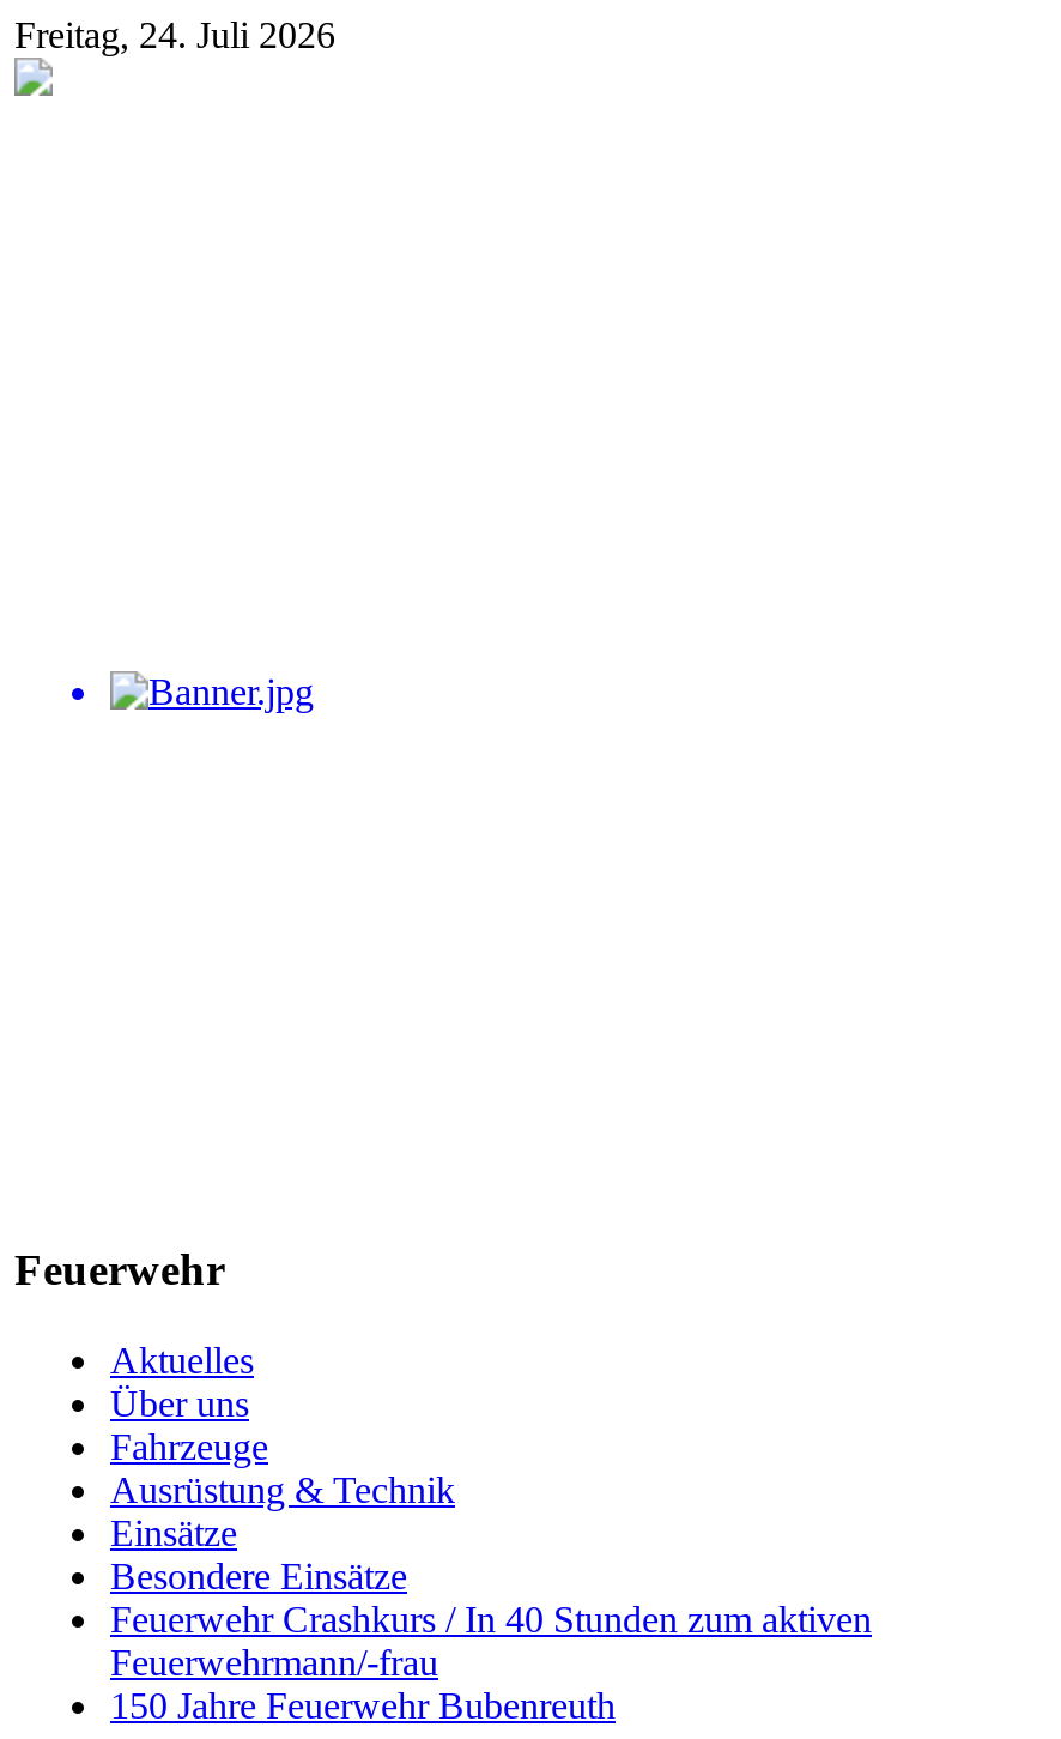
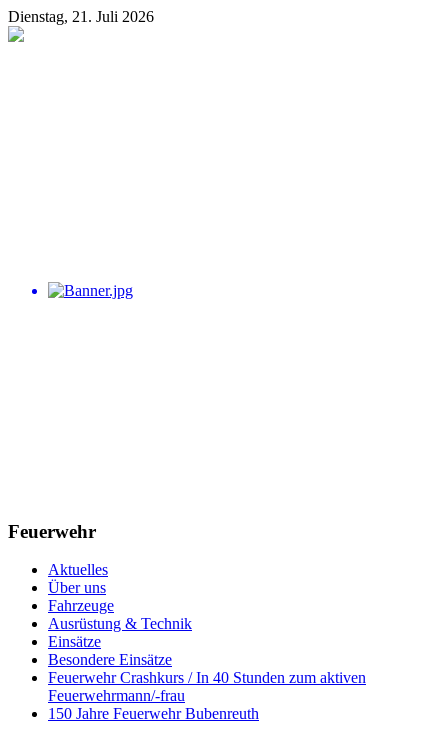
- Freitag, 24. Juli 2026
+ Dienstag, 21. Juli 2026
